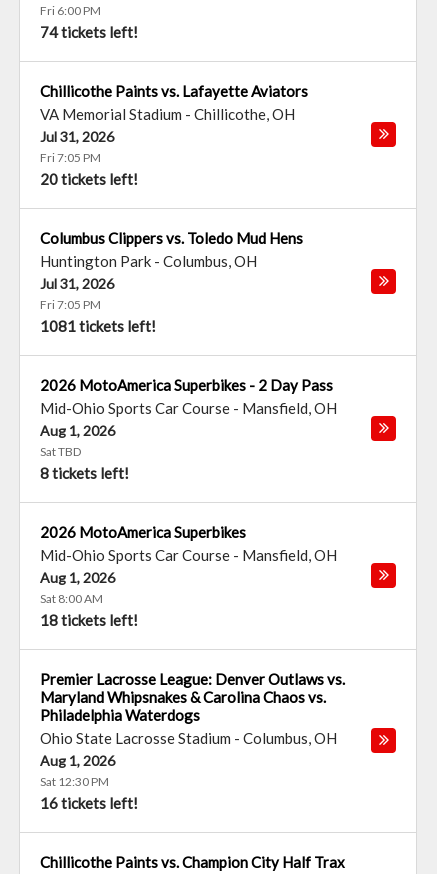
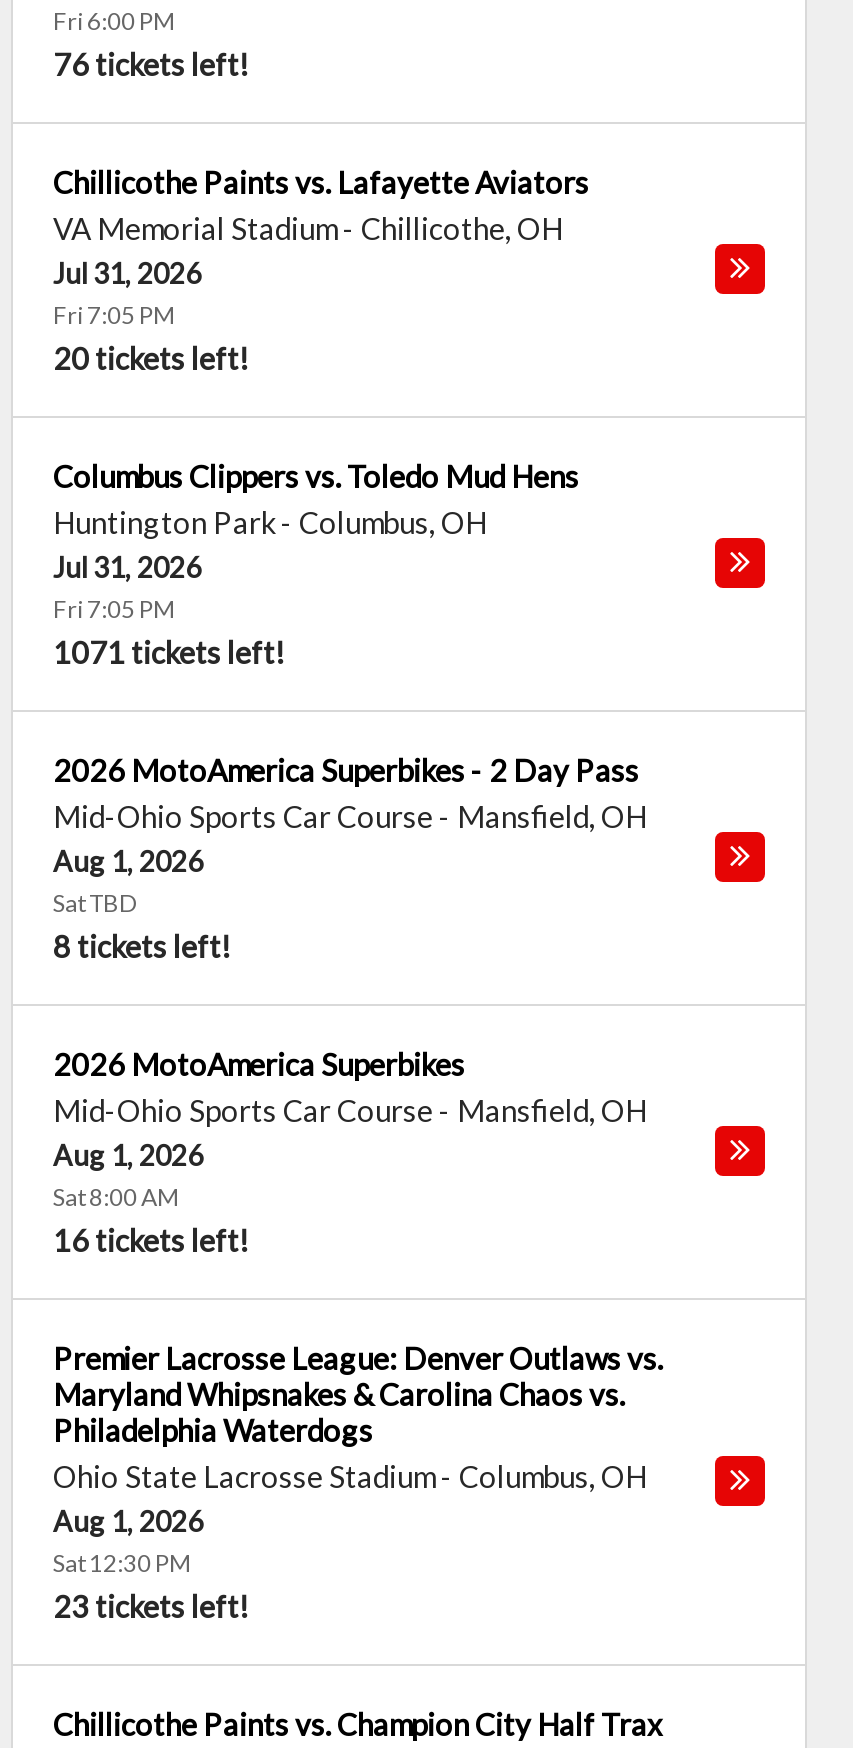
- 74 tickets left!
+ 76 tickets left!

- 1081 tickets left!
+ 1071 tickets left!

- 18 tickets left!
+ 16 tickets left!

- 16 tickets left!
+ 23 tickets left!
